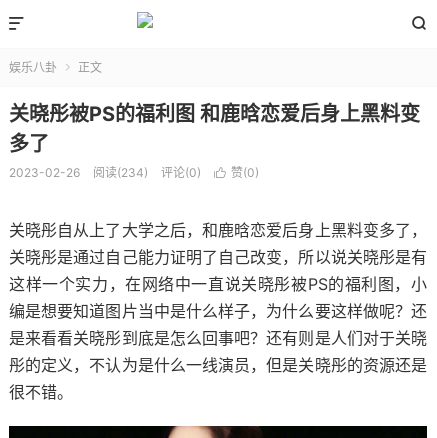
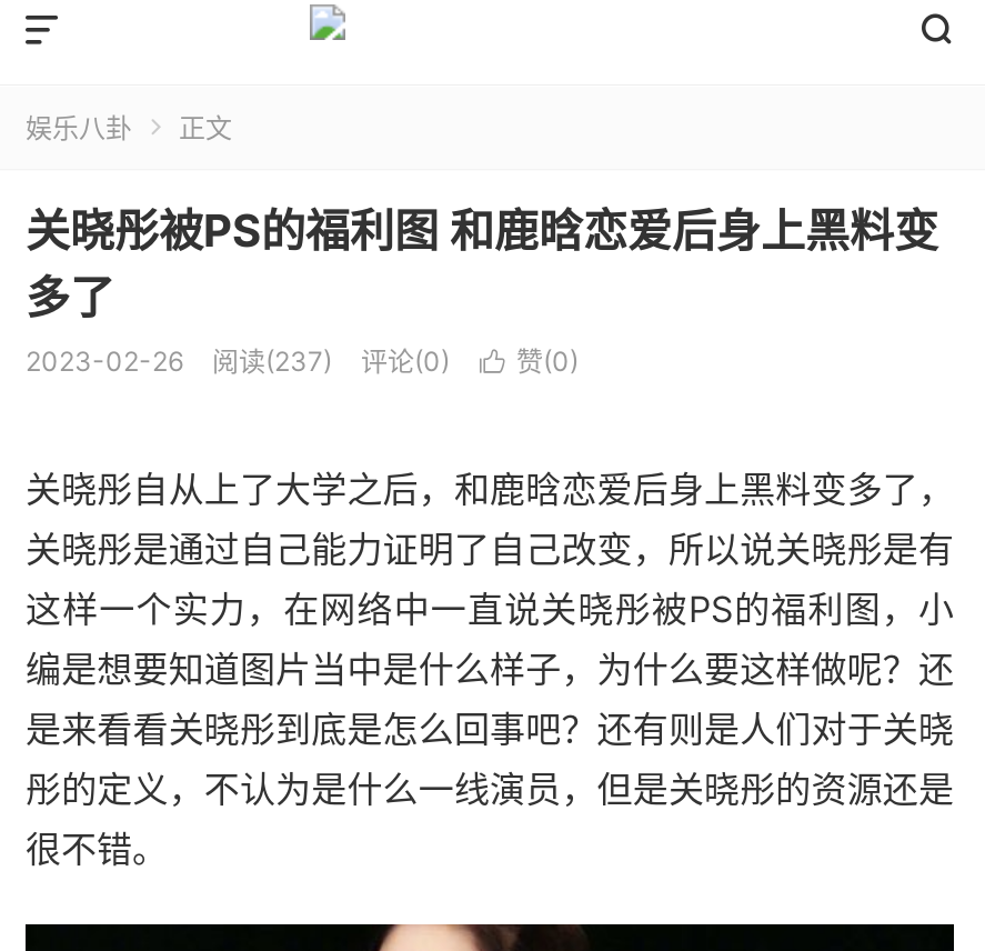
- 阅读(234)
+ 阅读(237)
